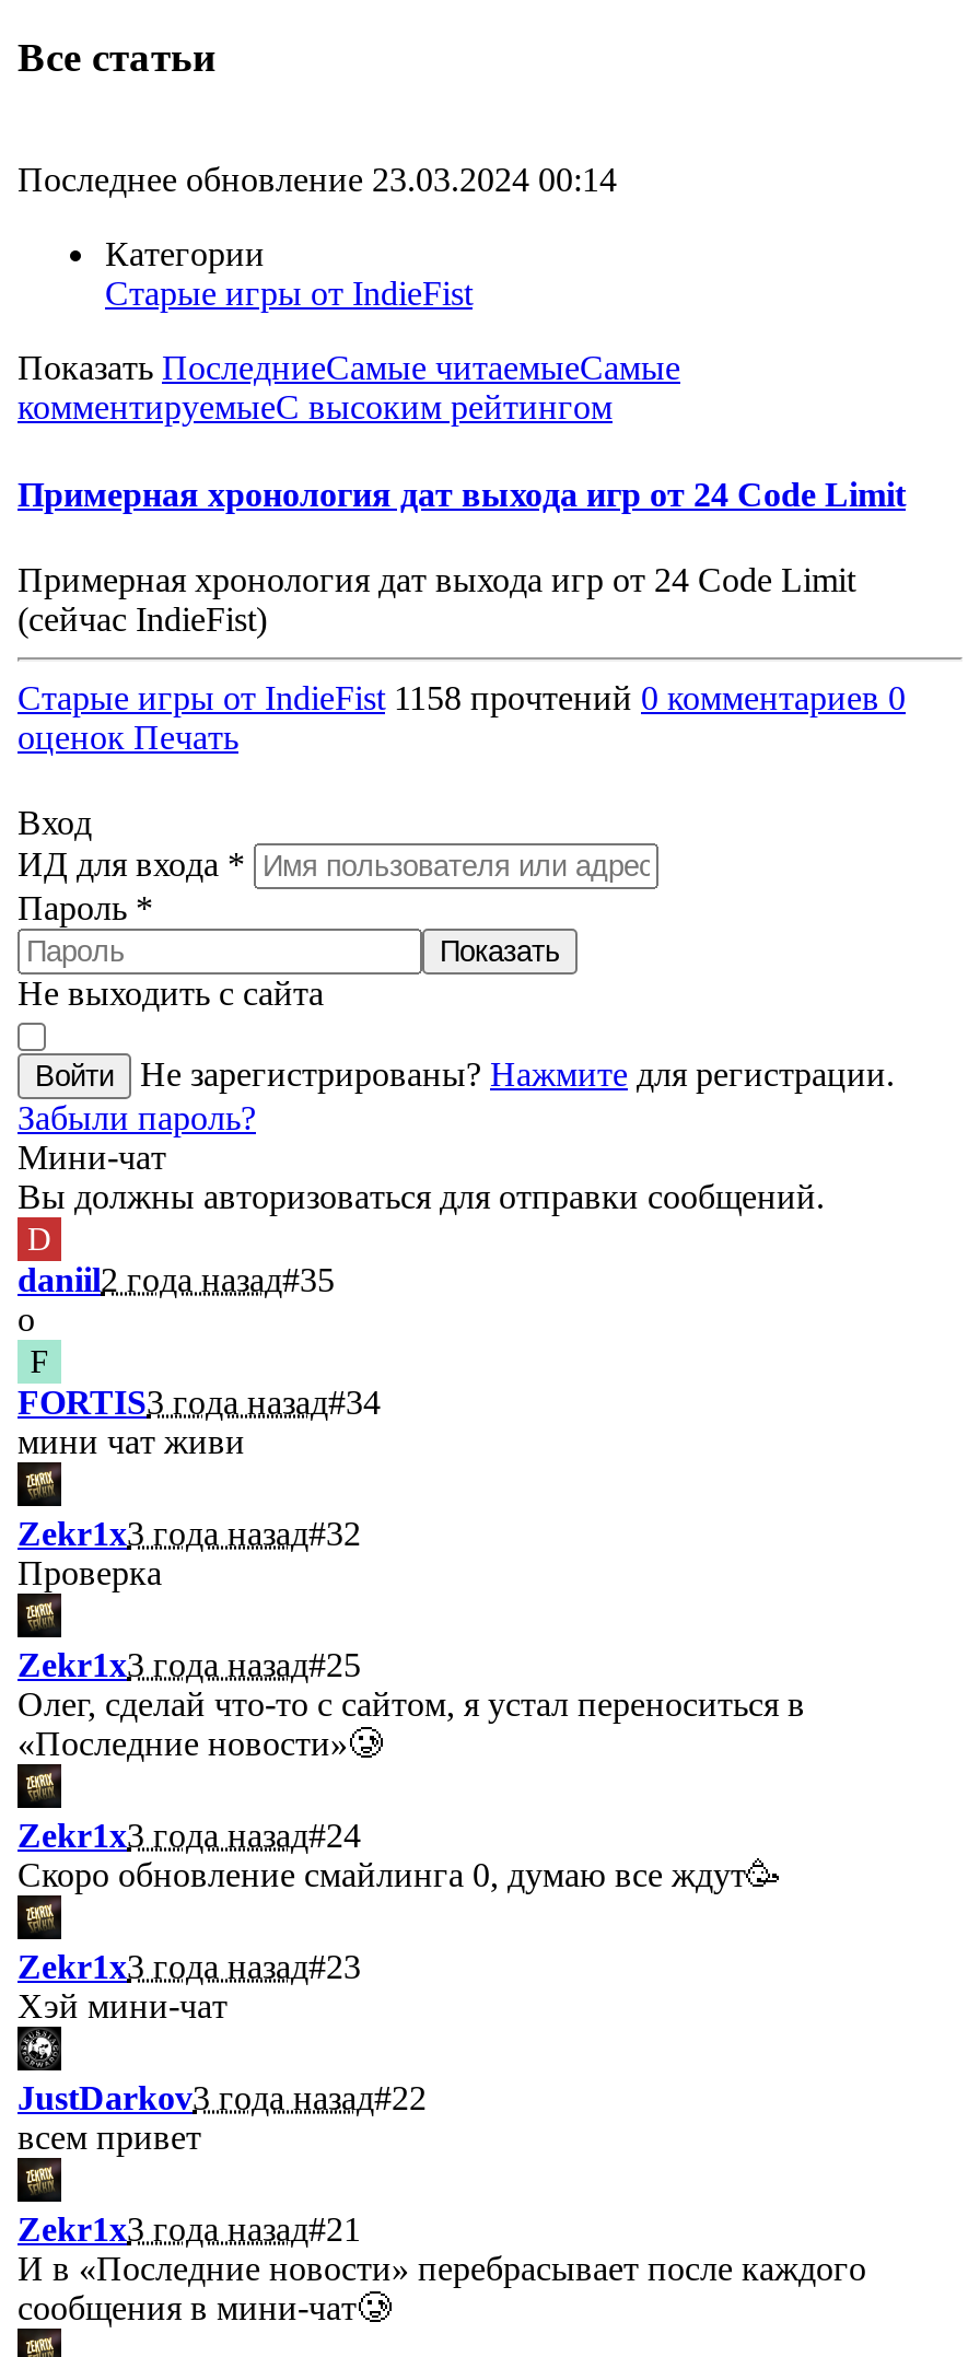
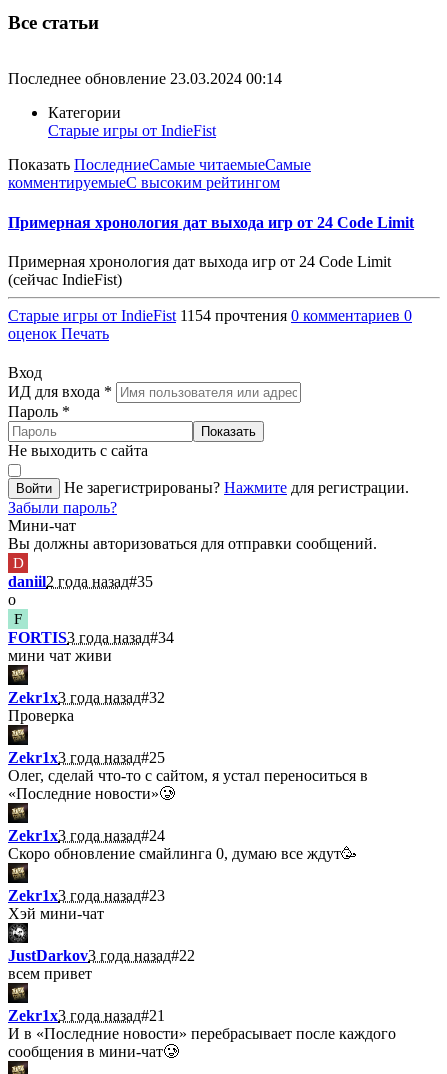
- Старые игры от IndieFist 1158 прочтений 0 комментариев 0
+ Старые игры от IndieFist 1154 прочтения 0 комментариев 0
